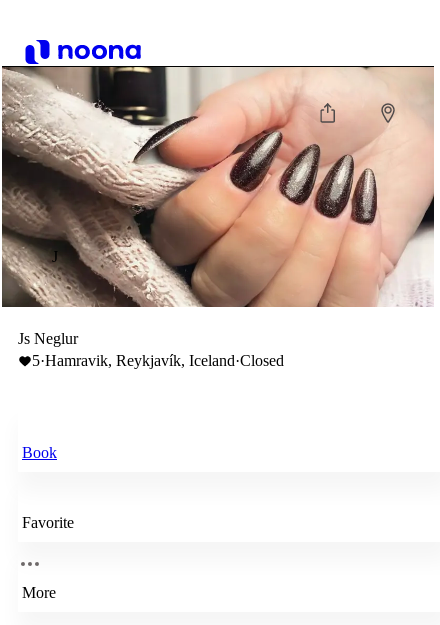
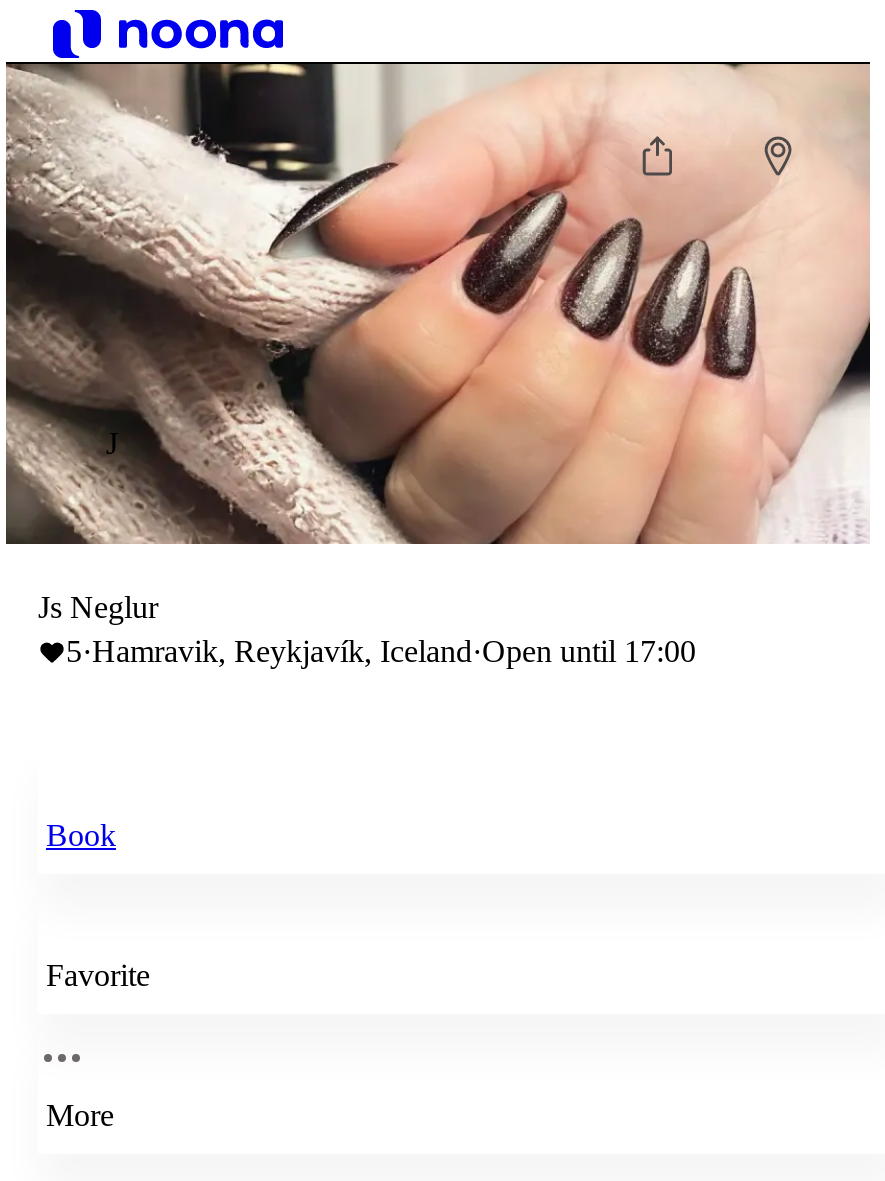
- 5·Hamravik, Reykjavík, Iceland·Closed
+ 5·Hamravik, Reykjavík, Iceland·Open until 17:00
